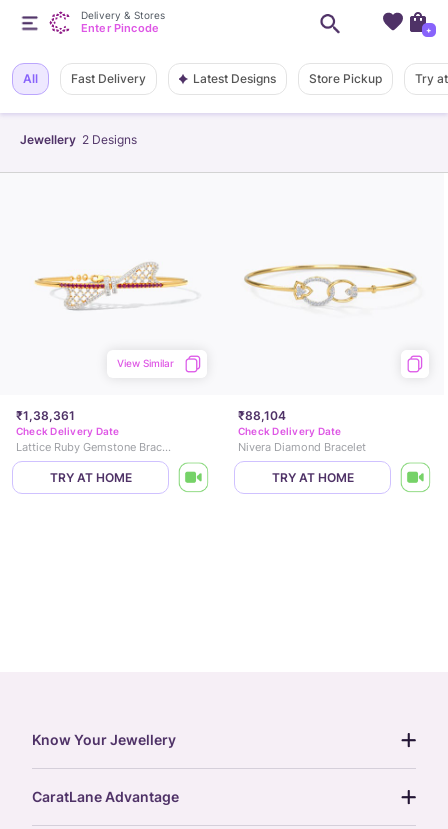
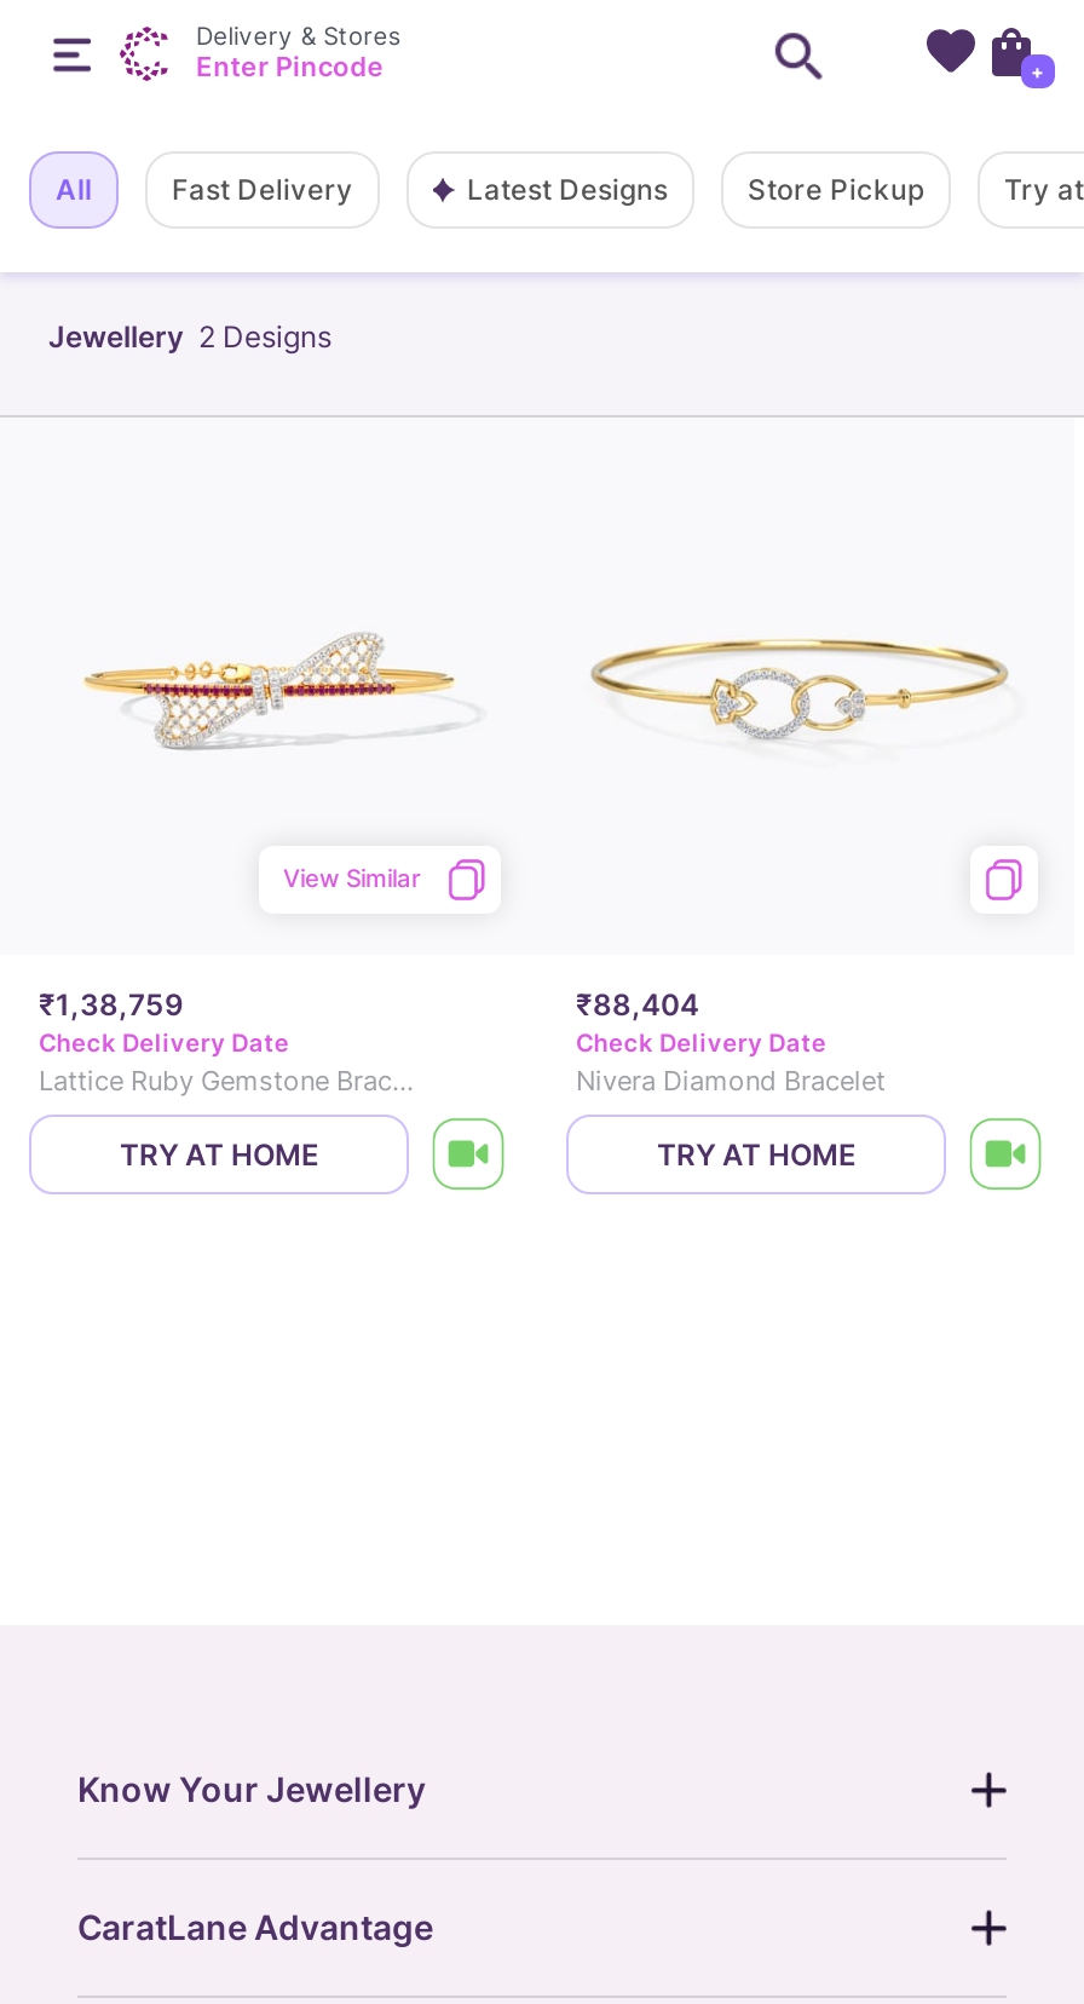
- ₹1,38,361
+ ₹1,38,759

- ₹88,104
+ ₹88,404
